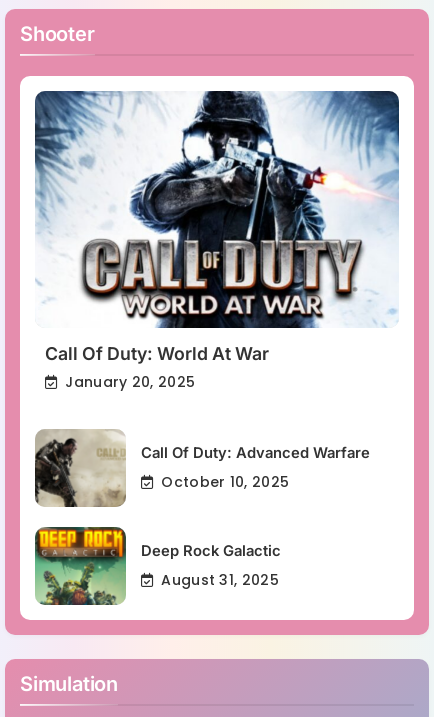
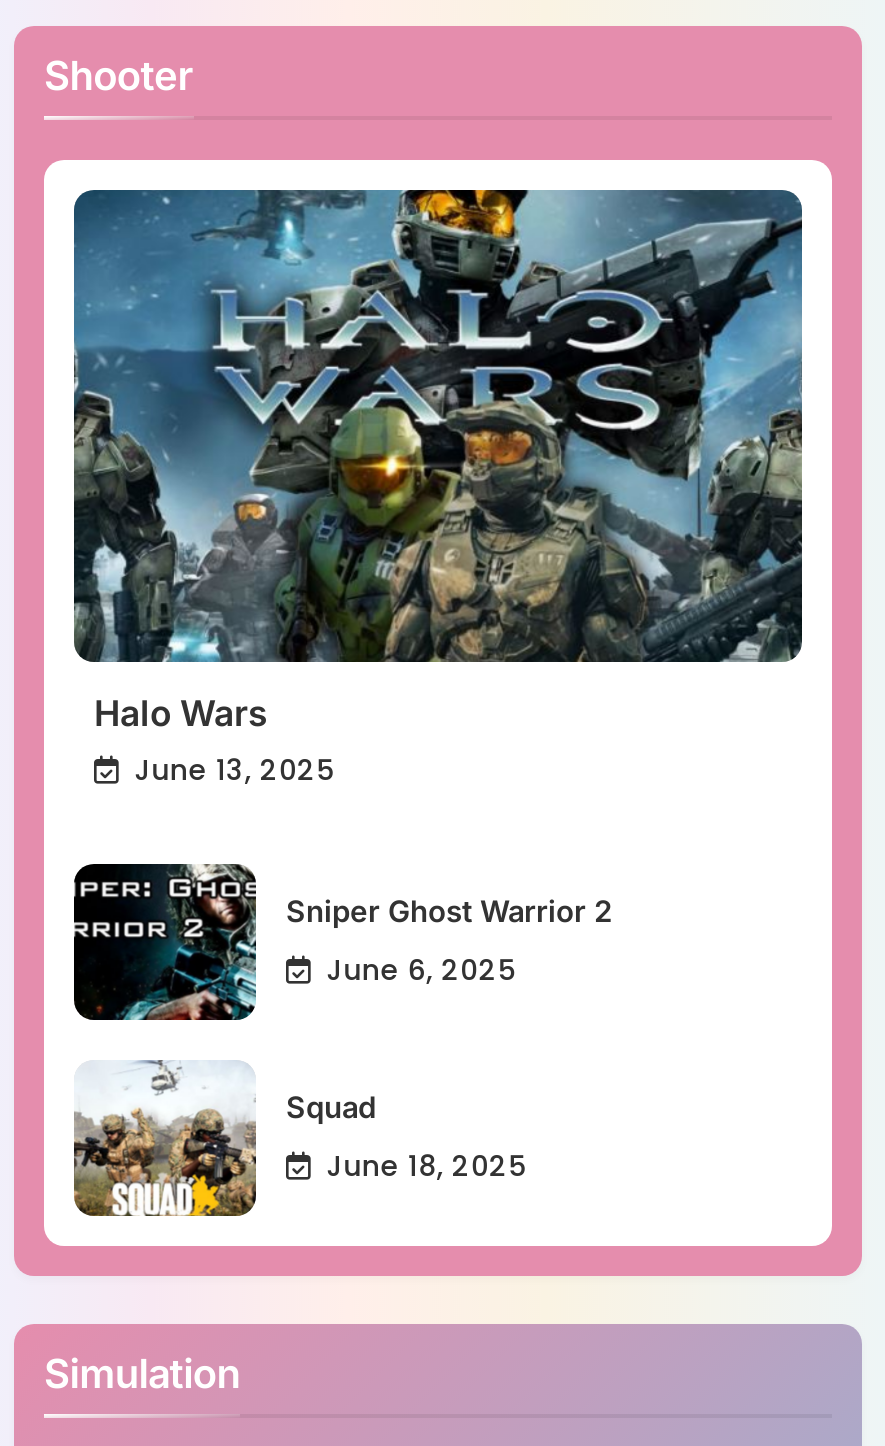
- [image]
- Call Of Duty: World At War
- January 20, 2025
+ [image]
+ Halo Wars
+ June 13, 2025

- [image]
- Call Of Duty: Advanced Warfare
+ [image]
+ Sniper Ghost Warrior 2

- October 10, 2025
+ June 6, 2025

- [image]
- Deep Rock Galactic
+ [image]
+ Squad

- August 31, 2025
+ June 18, 2025
